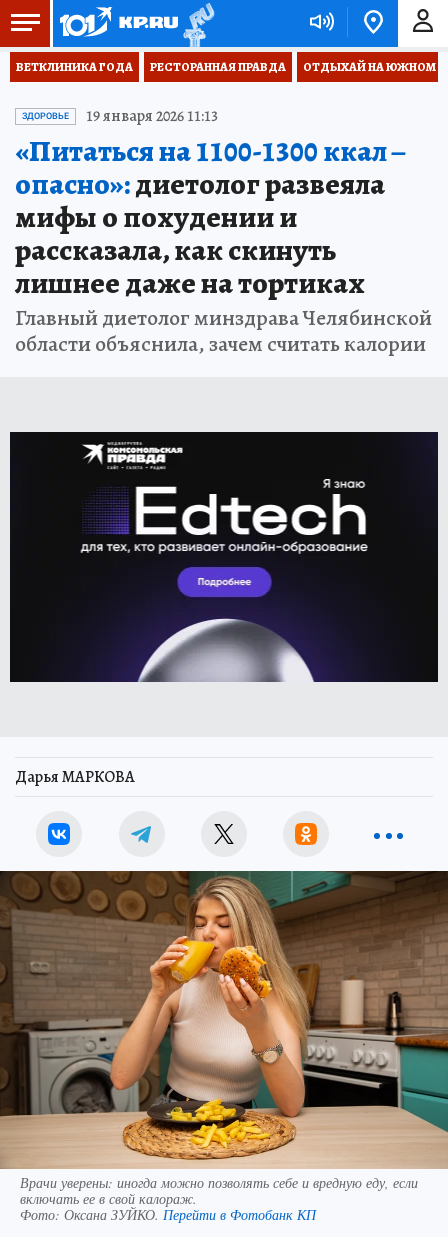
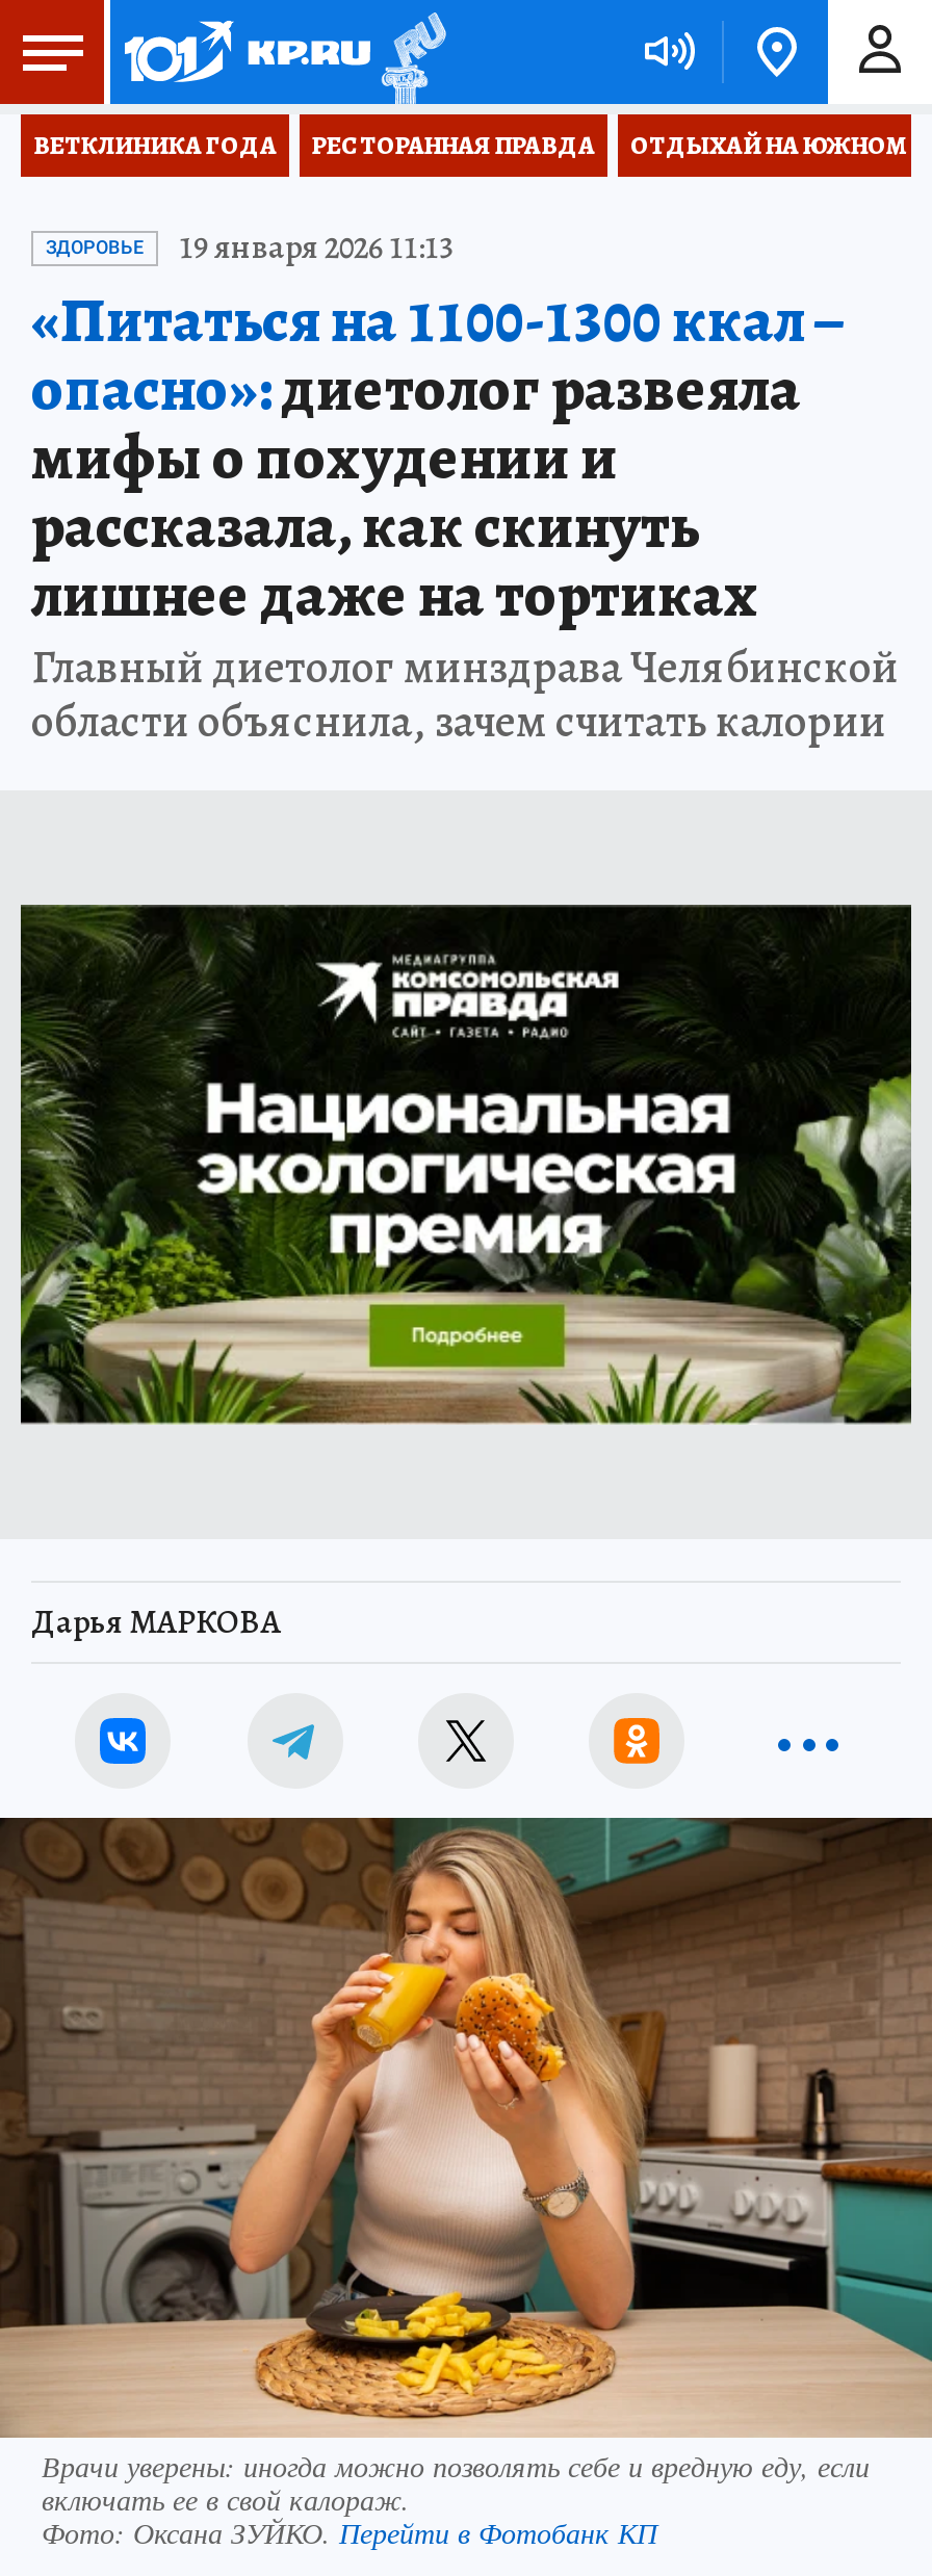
- [image]
+ [image]
